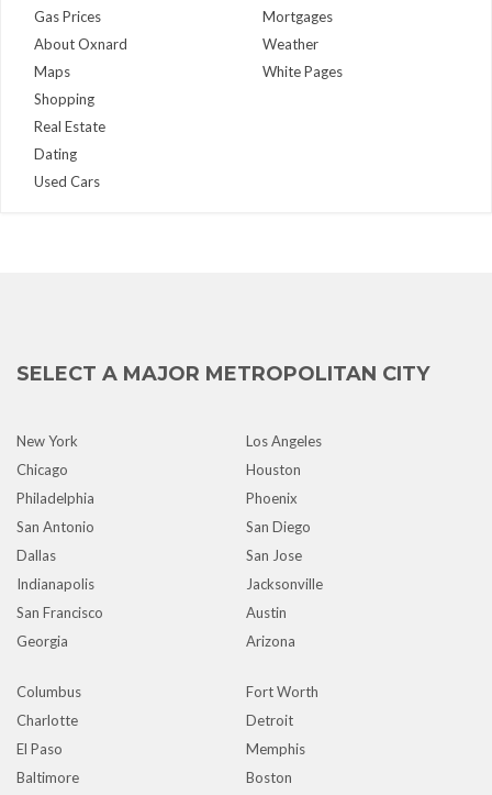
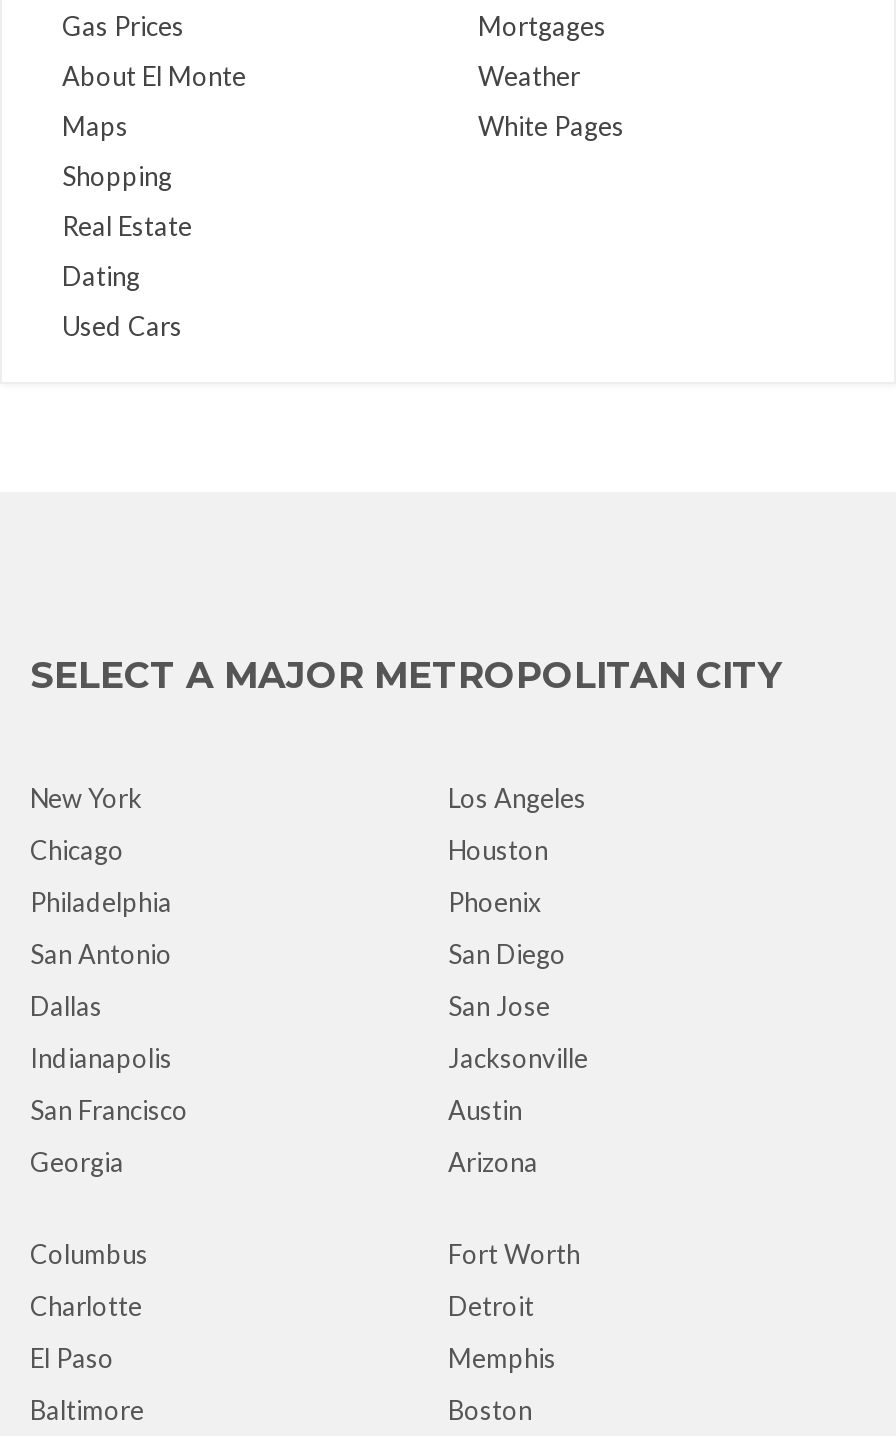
- About Oxnard
+ About El Monte
